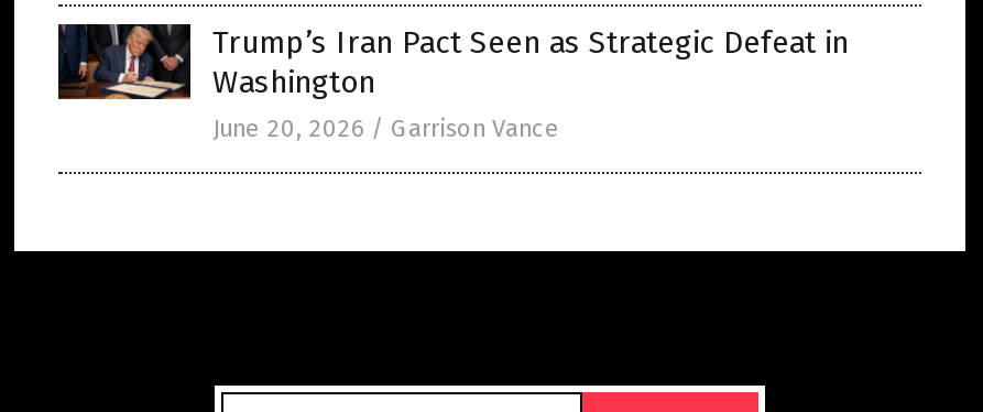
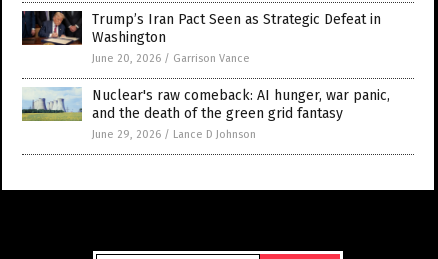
+ [image]
+ Nuclear's raw comeback: AI hunger, war panic,
+ and the death of the green grid fantasy
+ June 29, 2026 / Lance D Johnson
